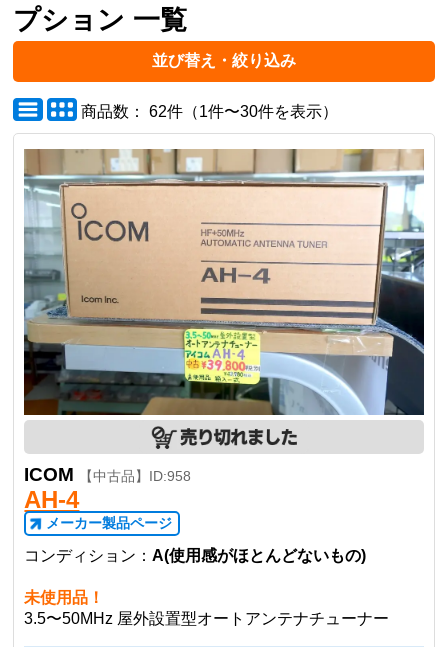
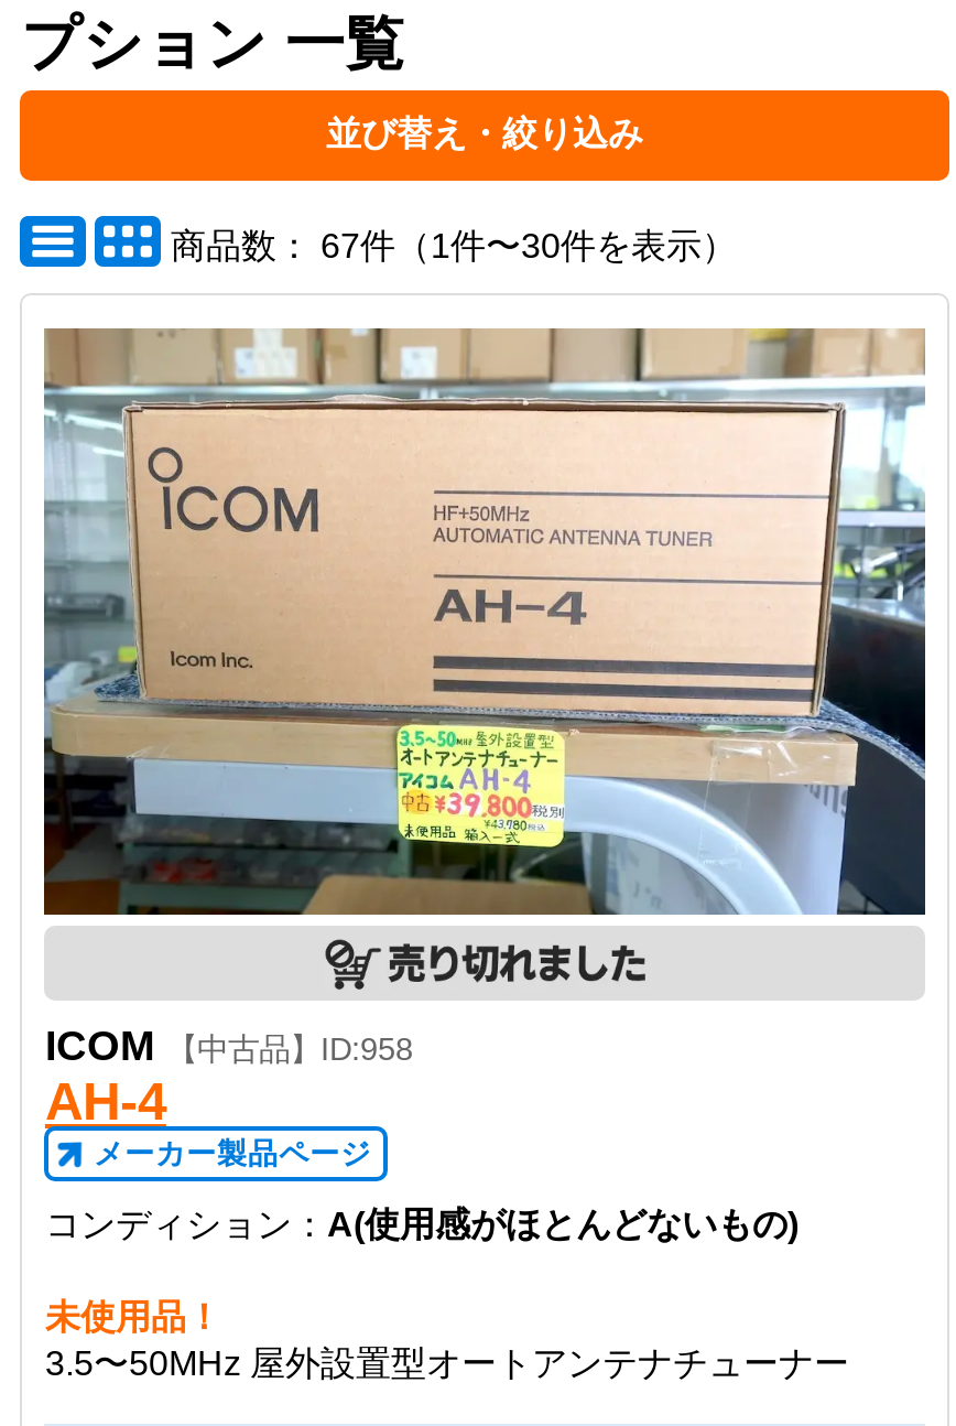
- 商品数： 62件（1件〜30件を表示）
+ 商品数： 67件（1件〜30件を表示）
